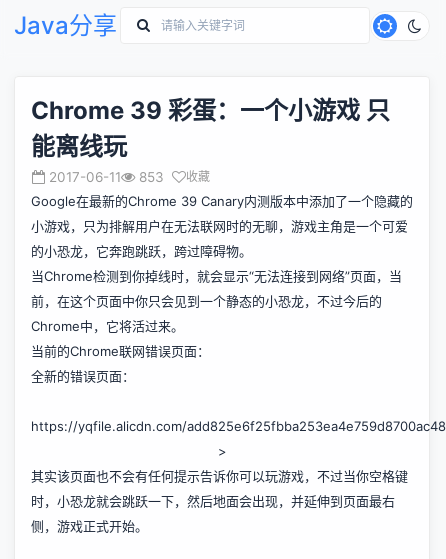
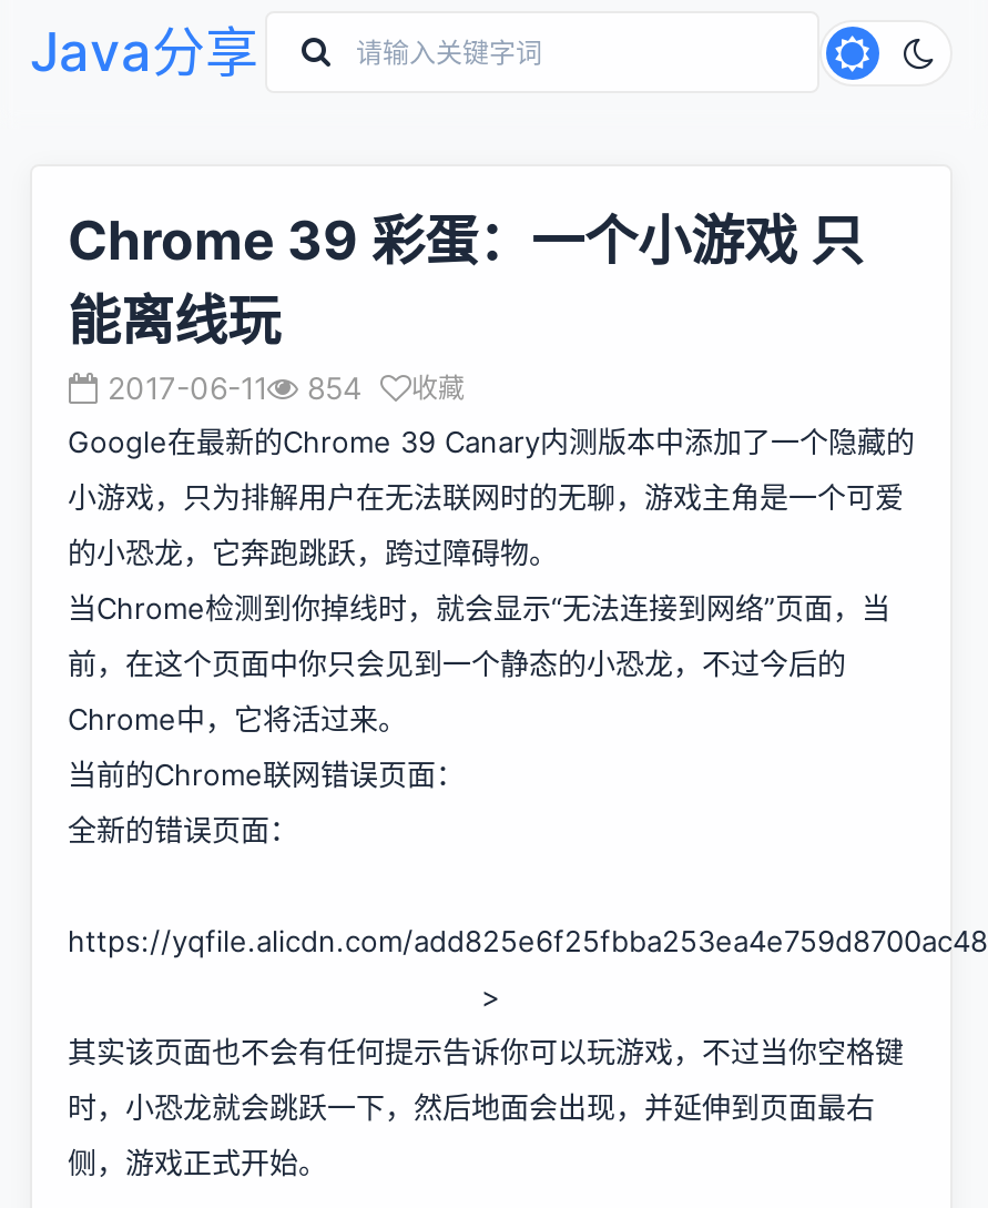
- 2017-06-11 853 收藏
+ 2017-06-11 854 收藏
